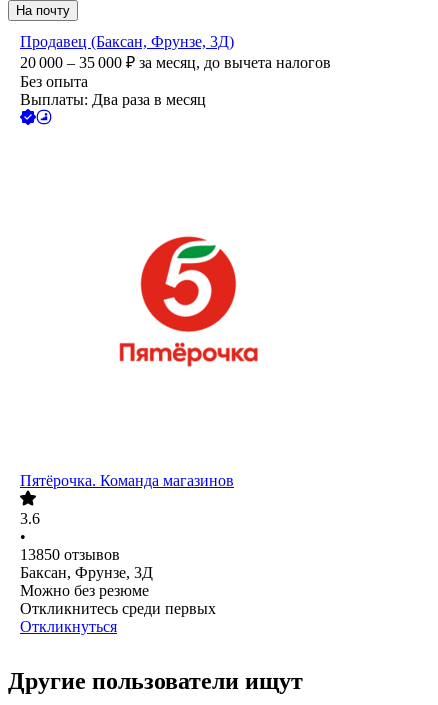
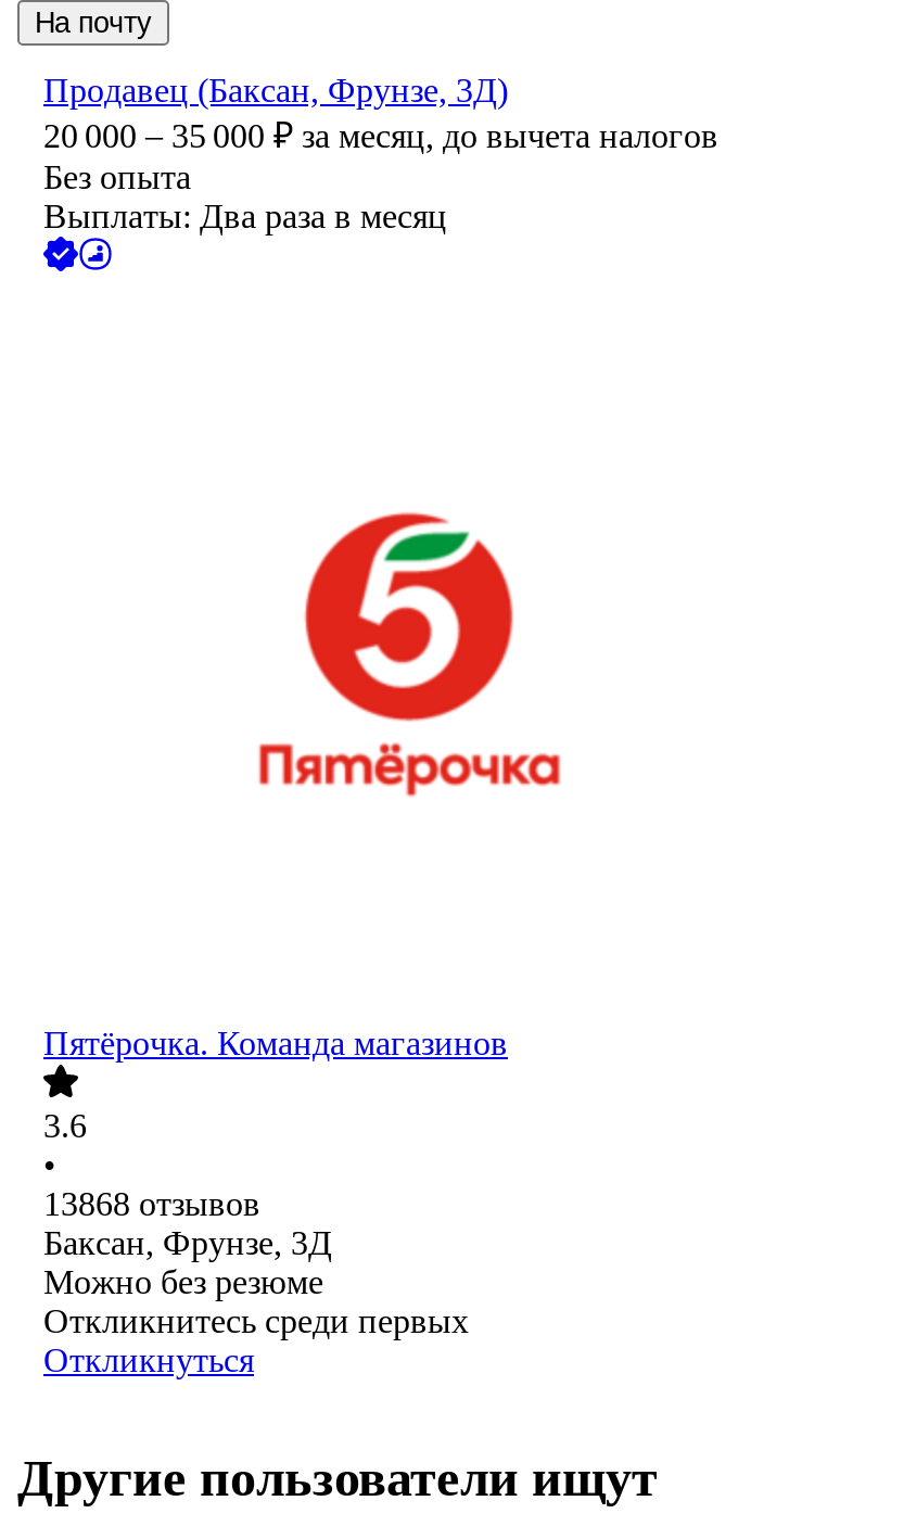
- 13850 отзывов
+ 13868 отзывов
